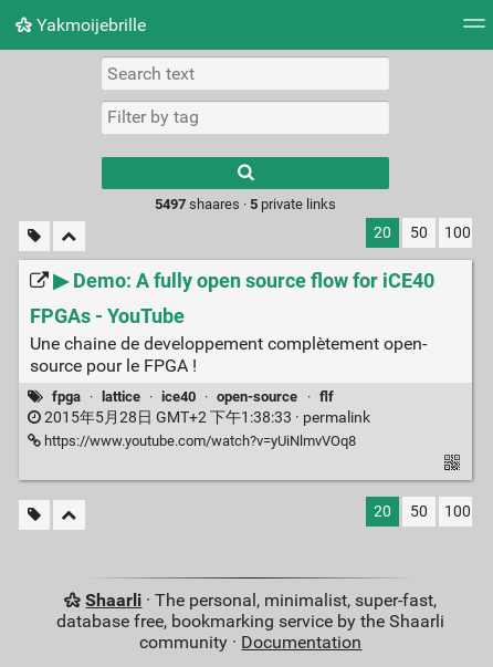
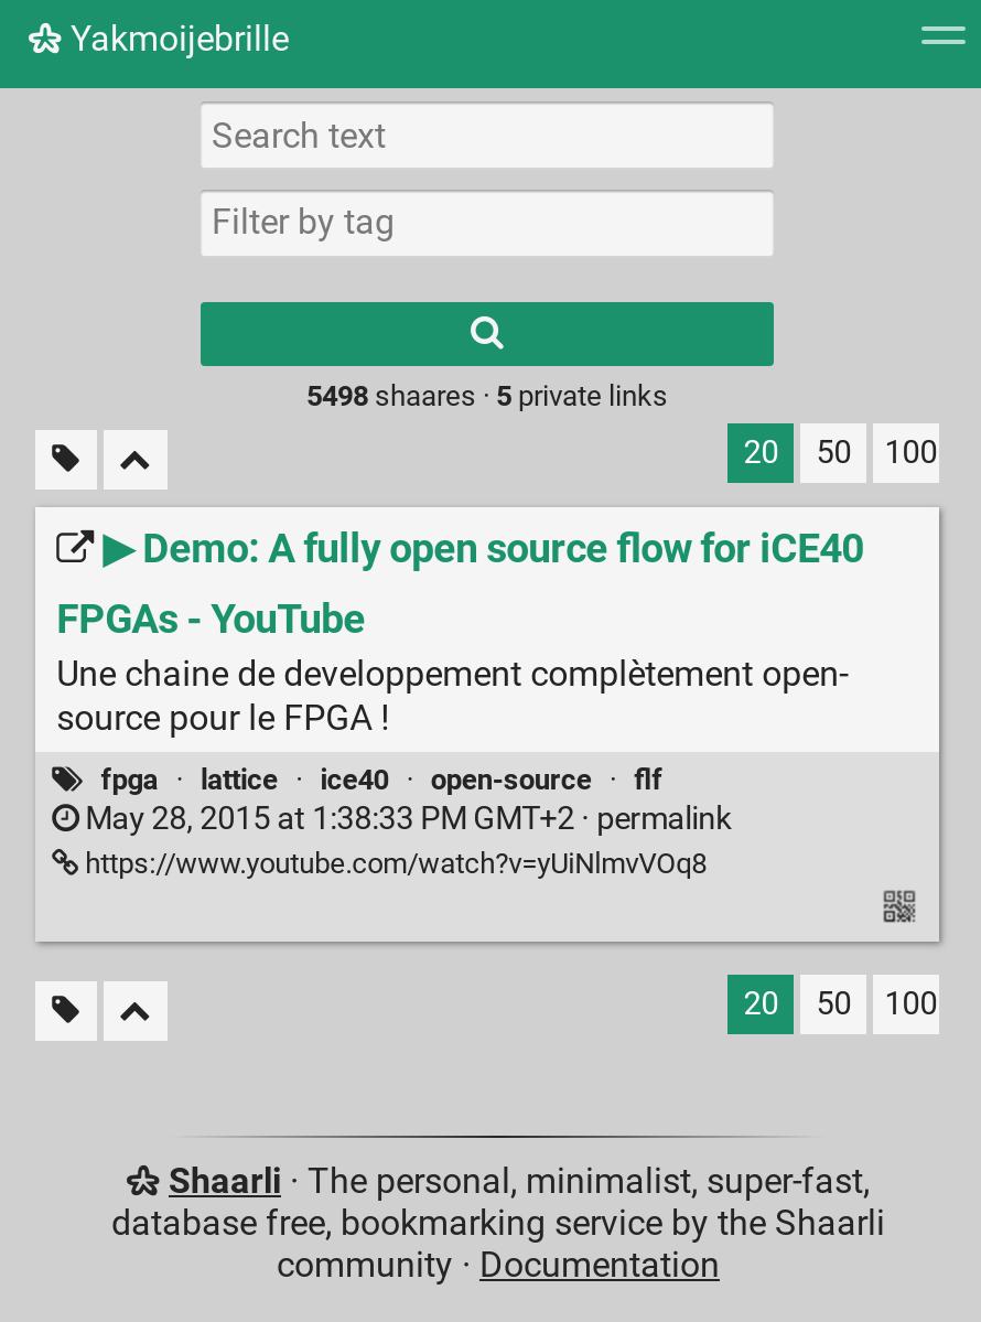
- 5497 shaares · 5 private links
+ 5498 shaares · 5 private links

- 2015年5月28日 GMT+2 下午1:38:33 · permalink
+ May 28, 2015 at 1:38:33 PM GMT+2 · permalink
